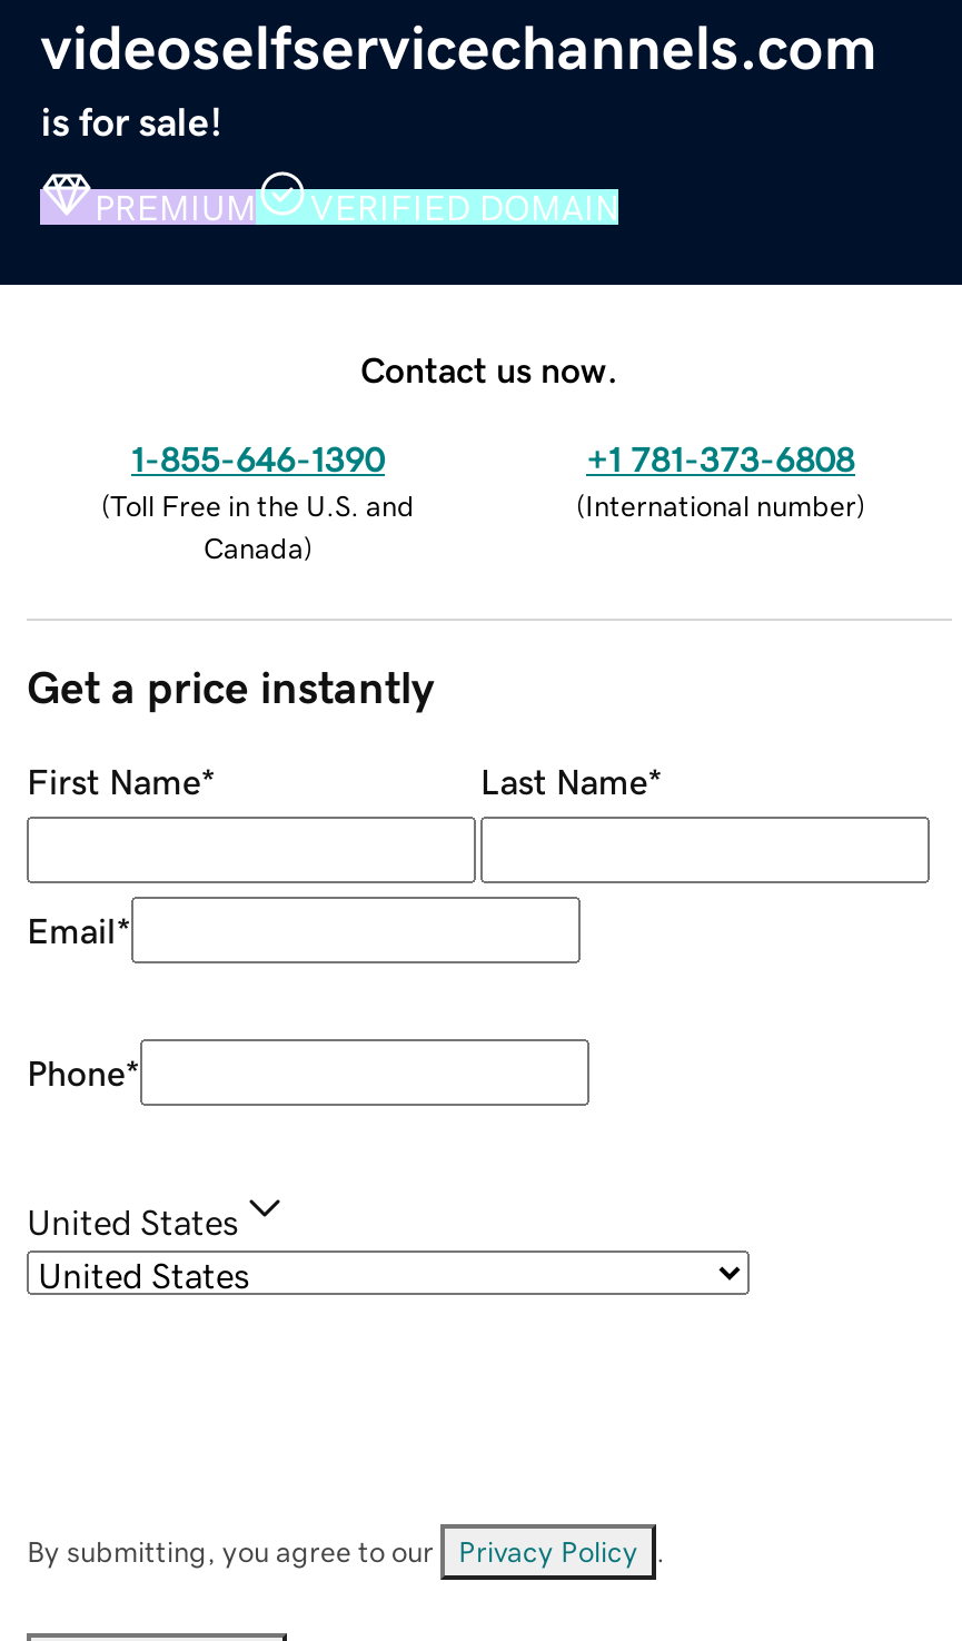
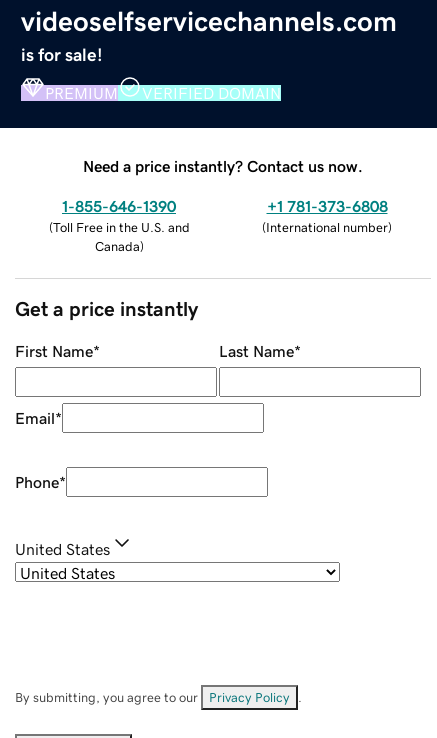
- Contact us now.
+ Need a price instantly? Contact us now.
